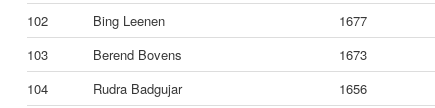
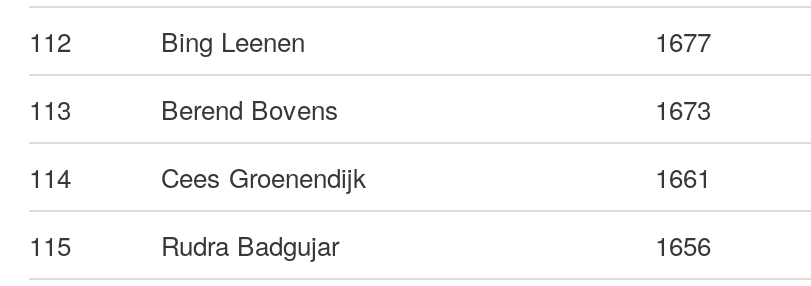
- 102
+ 112

- 103
+ 113

- 104
+ 114
+ Cees Groenendijk
+ 1661
+ 115
